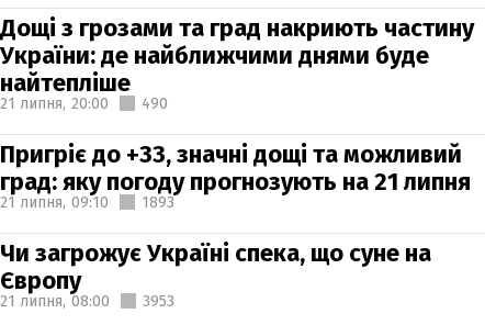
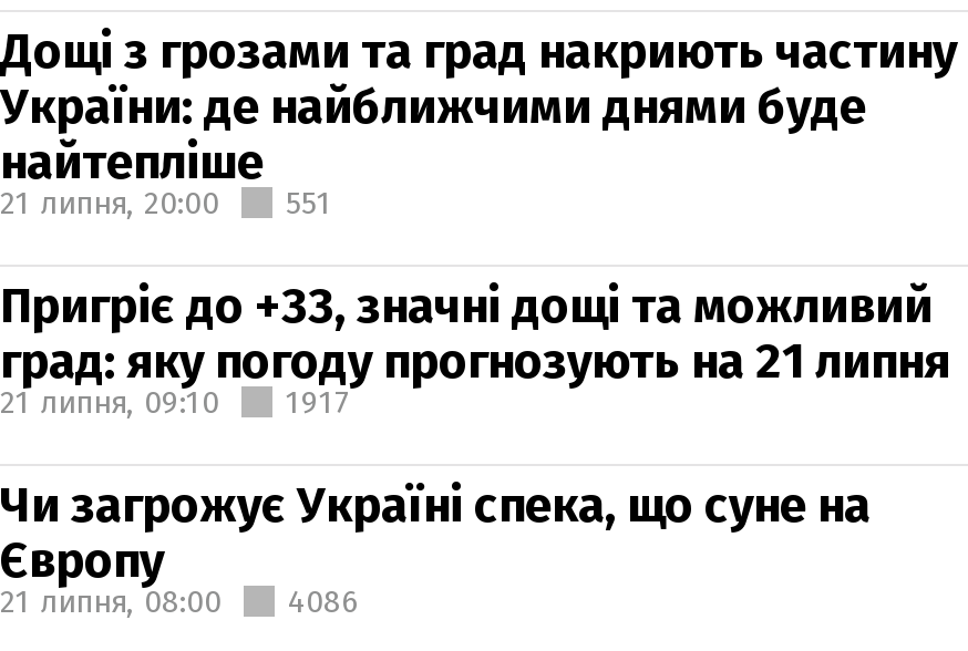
- 21 липня, 20:00 490
+ 21 липня, 20:00 551

- 1893
+ 1917

- 21 липня, 08:00 3953
+ 21 липня, 08:00 4086
